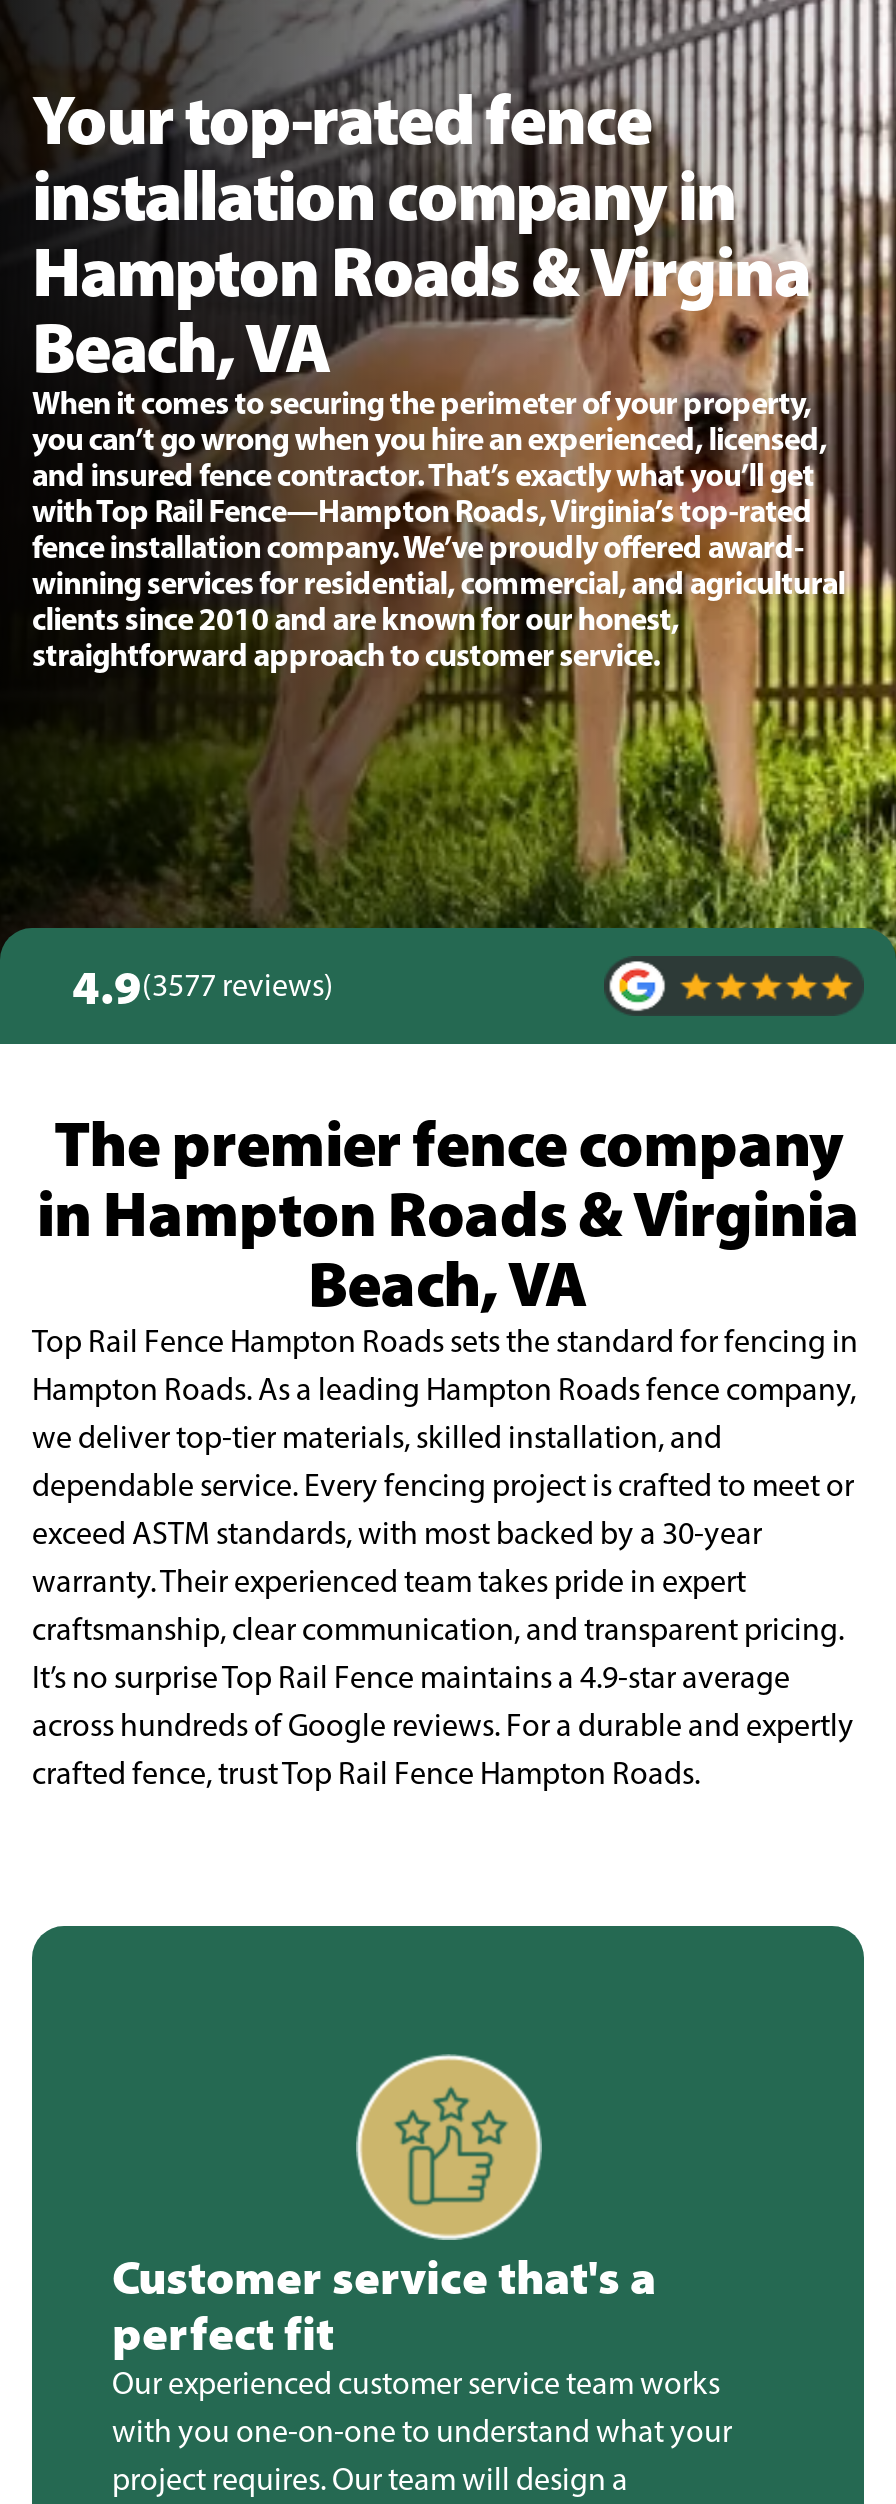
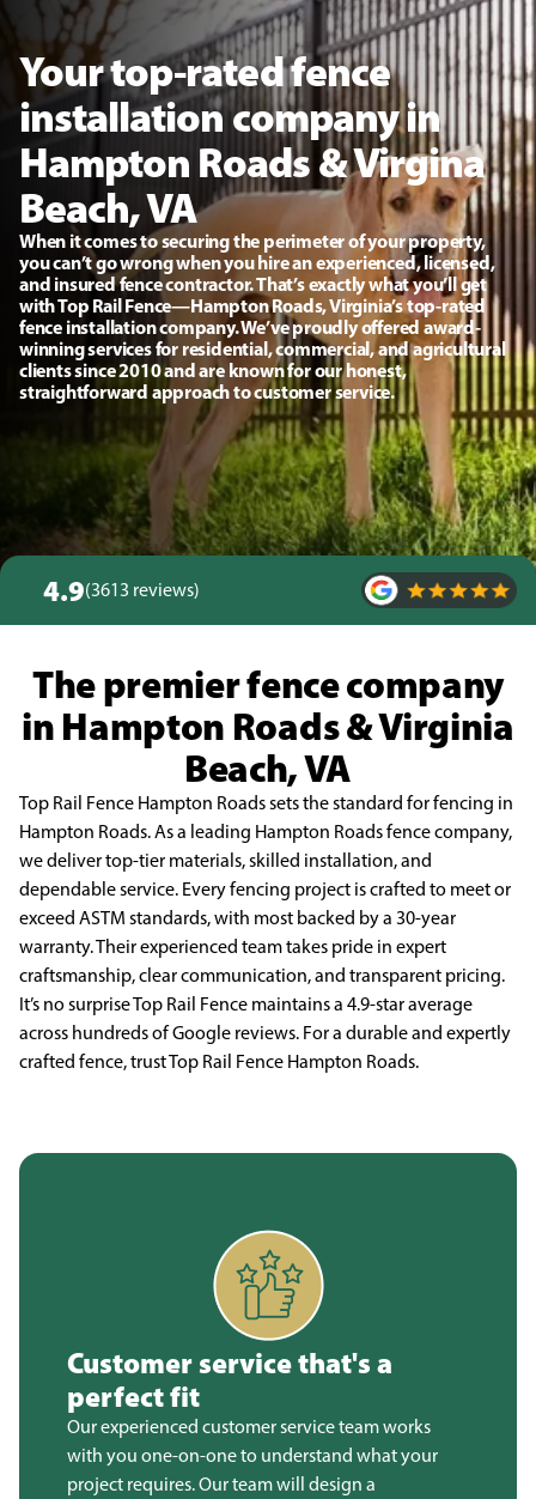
- 4.9(3577 reviews)
+ 4.9(3613 reviews)
